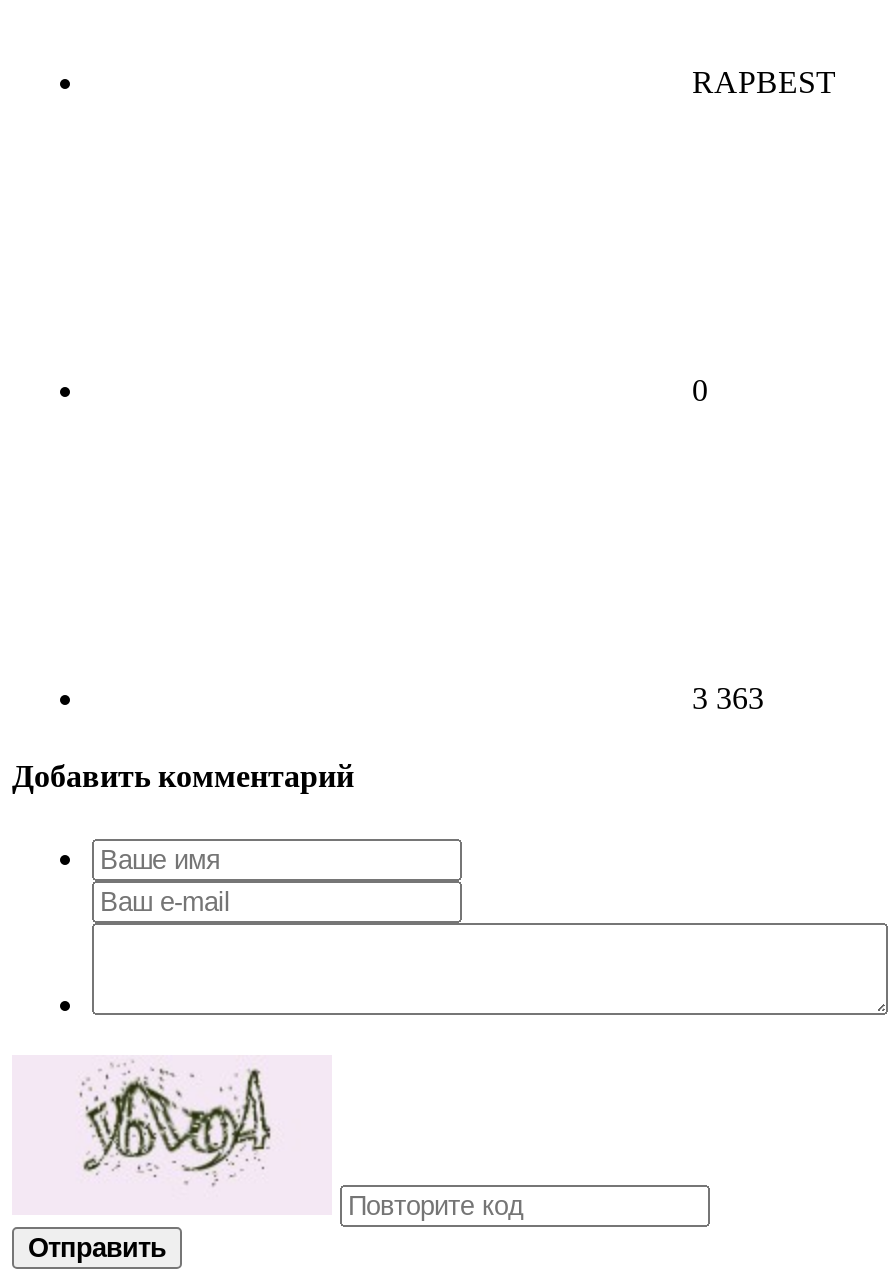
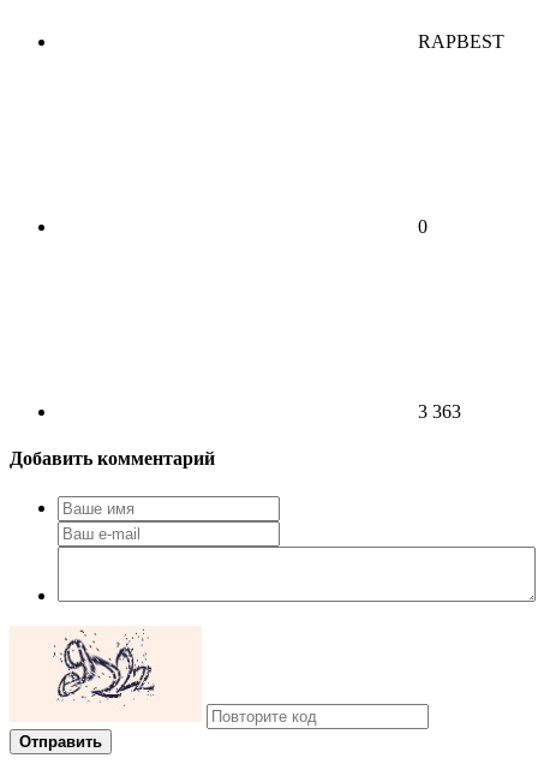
- [image]
+ [image]
